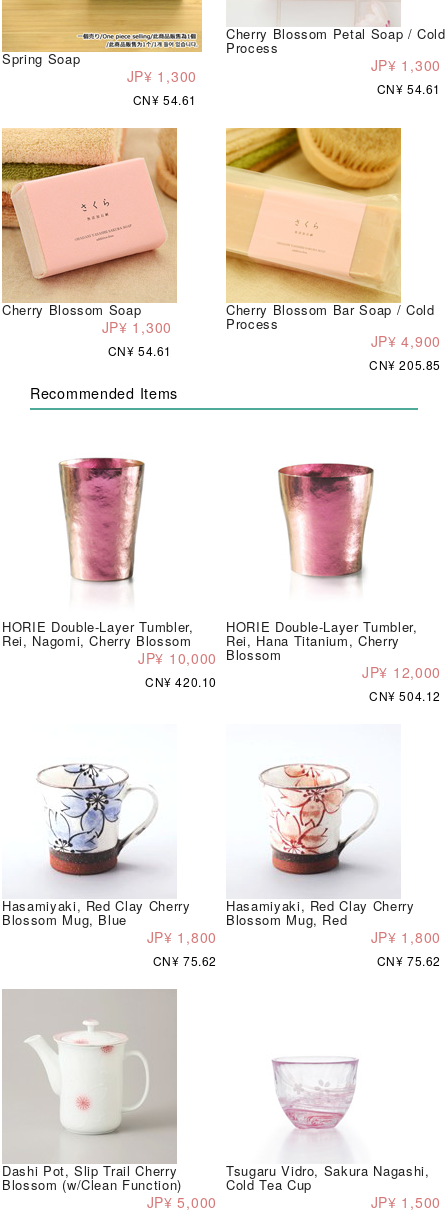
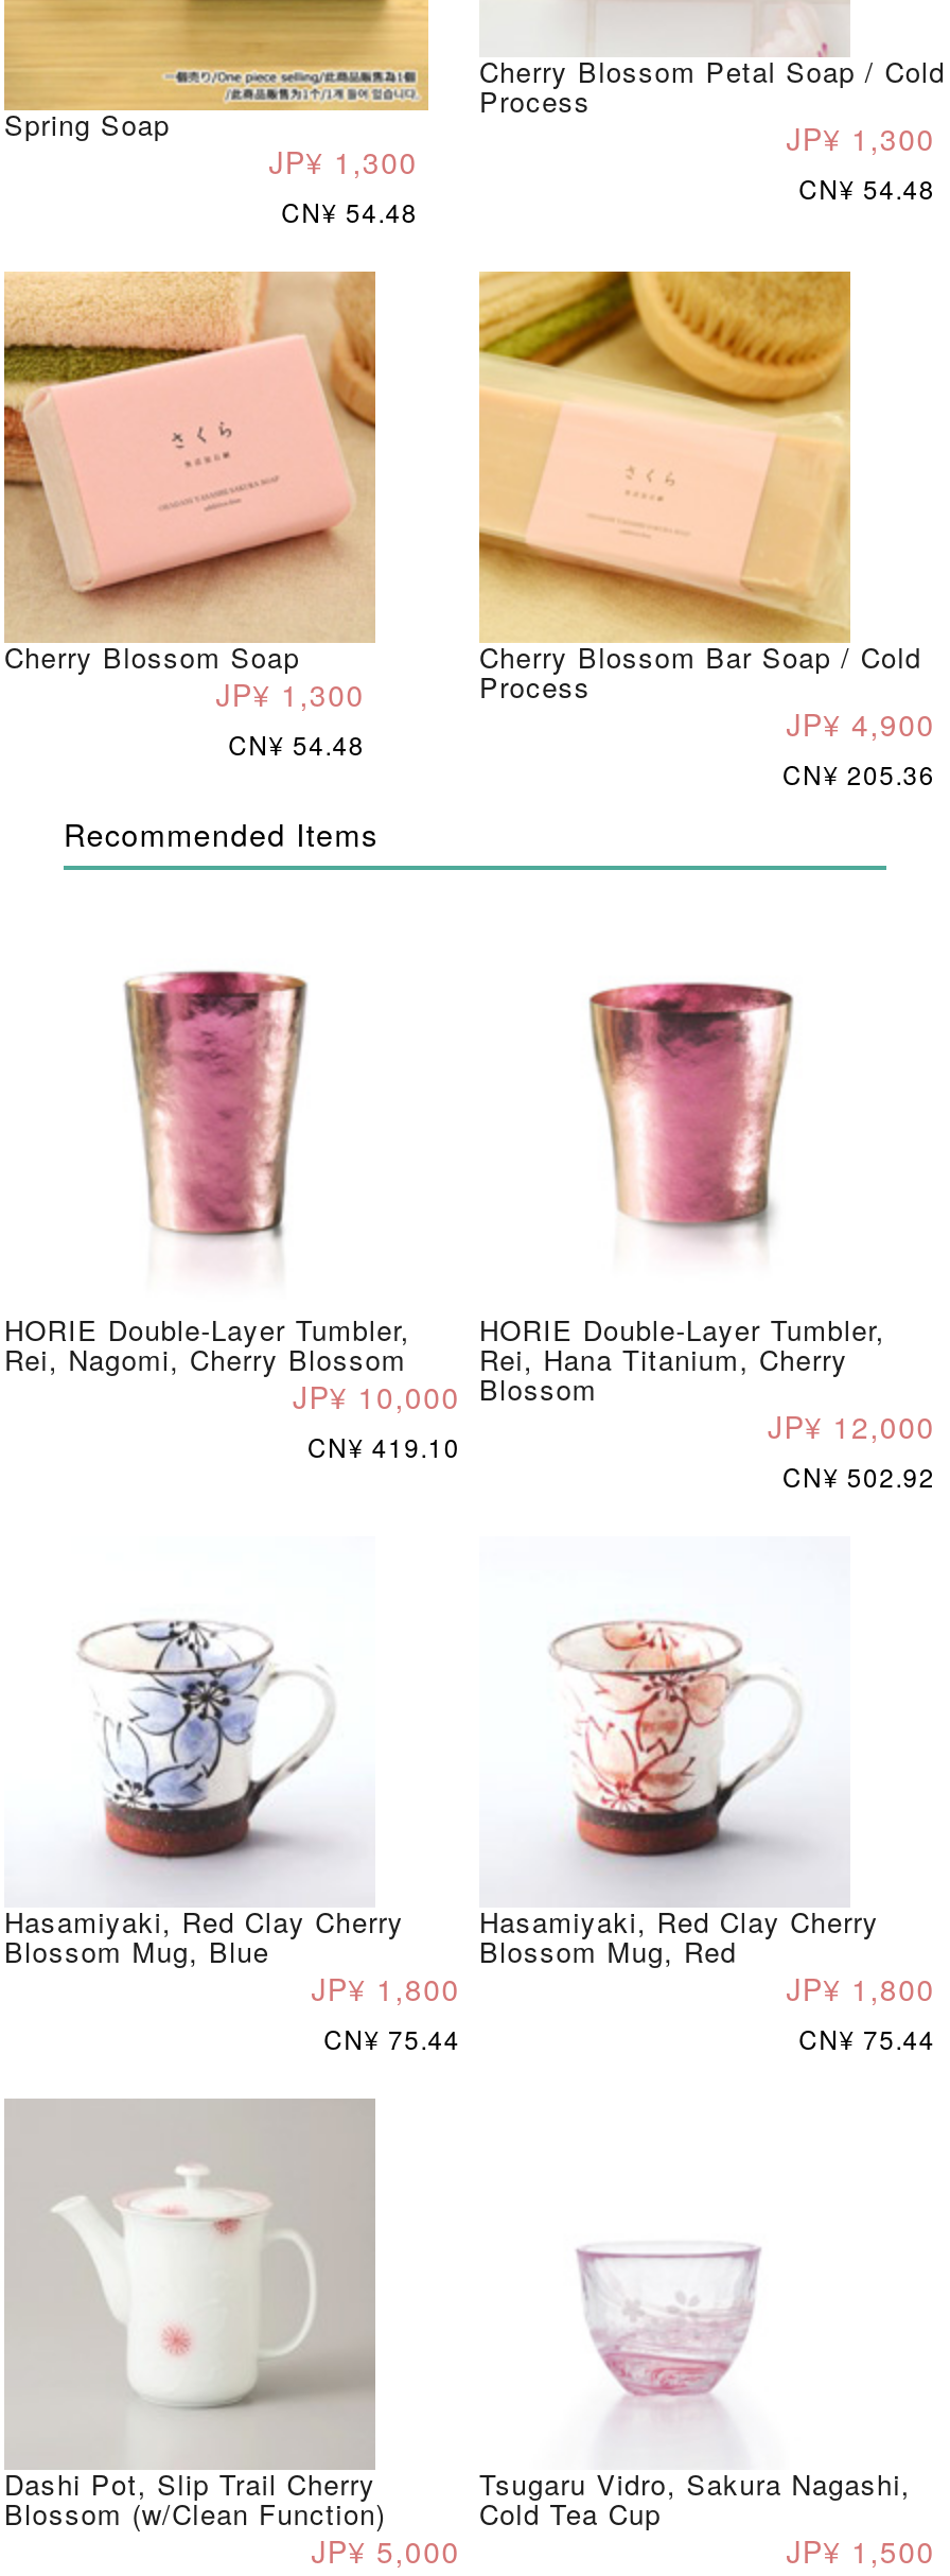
- CN¥ 54.61
+ CN¥ 54.48

- CN¥ 54.61
+ CN¥ 54.48

- CN¥ 54.61
+ CN¥ 54.48

- CN¥ 205.85
+ CN¥ 205.36

- CN¥ 420.10
+ CN¥ 419.10

- CN¥ 504.12
+ CN¥ 502.92

- CN¥ 75.62
+ CN¥ 75.44

- CN¥ 75.62
+ CN¥ 75.44
